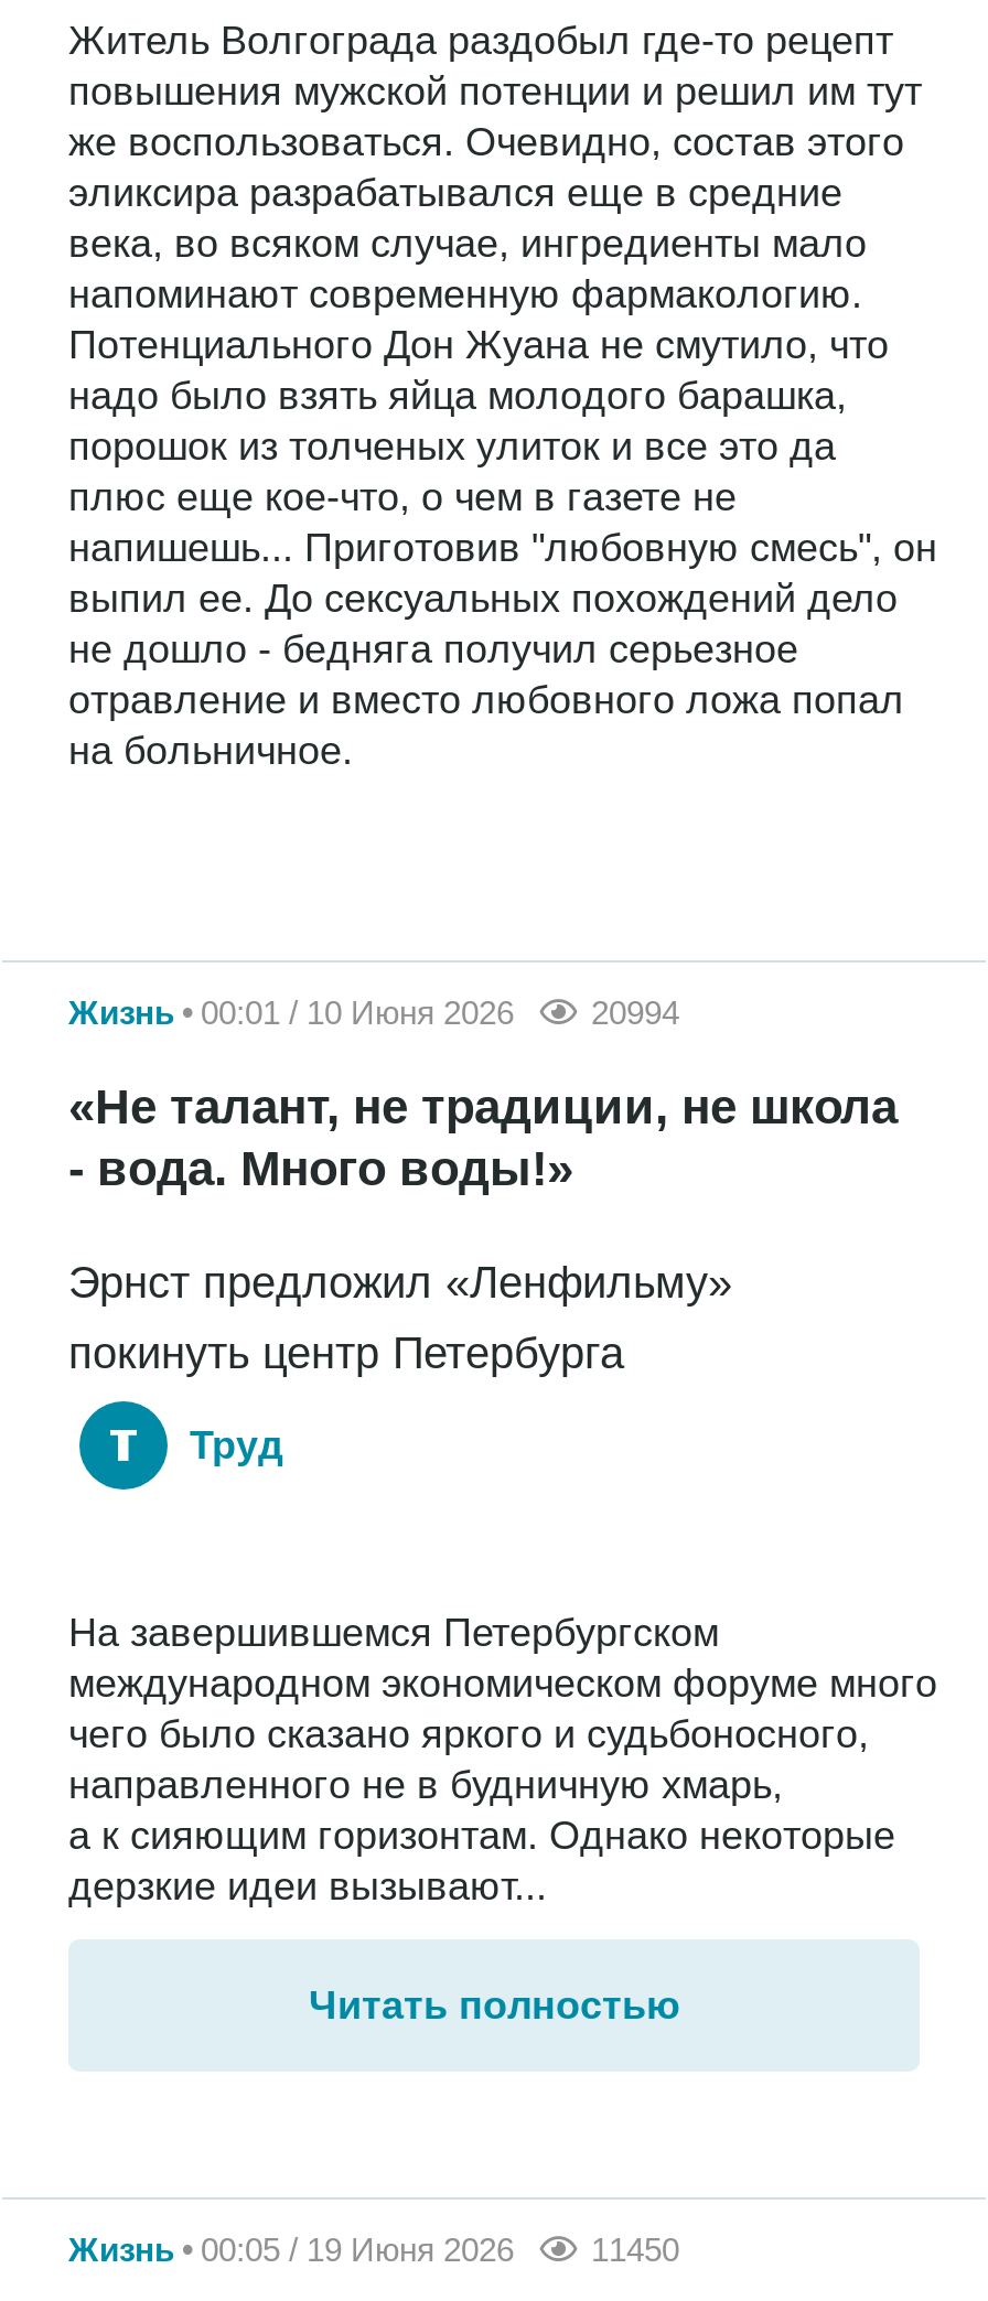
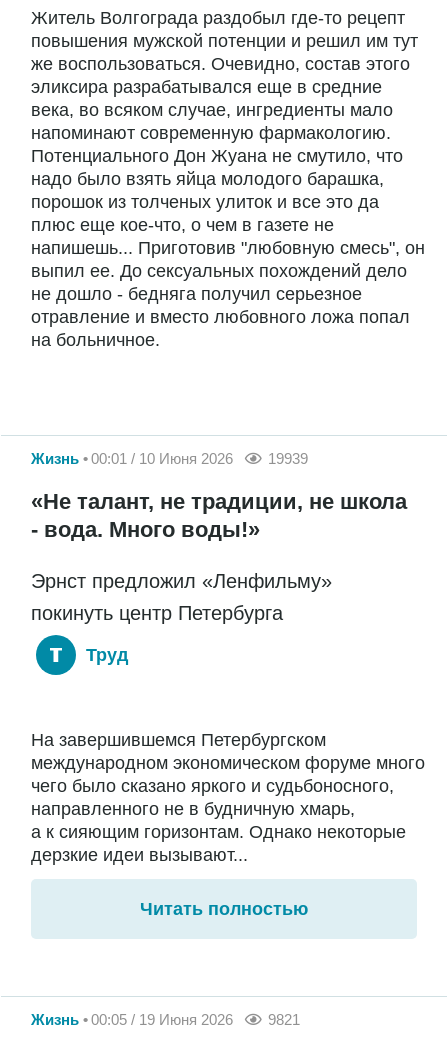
- 20994
+ 19939

- 11450
+ 9821
